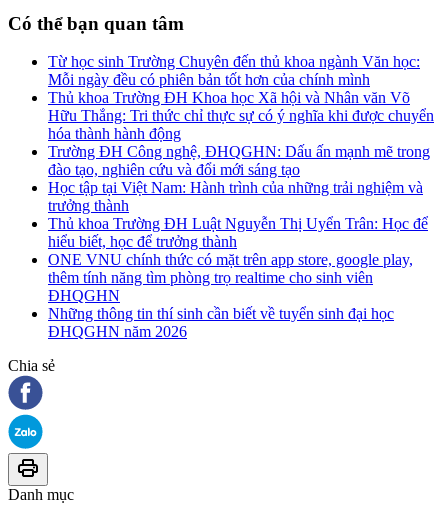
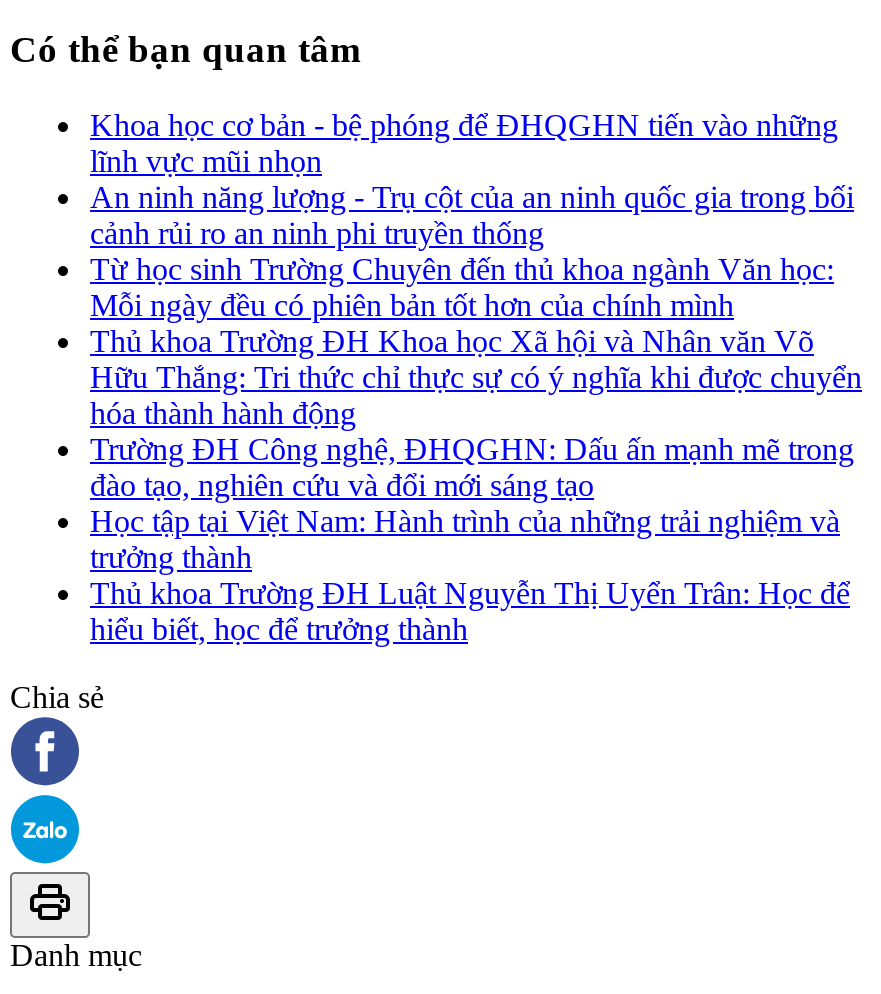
+ Khoa học cơ bản - bệ phóng để ĐHQGHN tiến vào những
+ lĩnh vực mũi nhọn
+ An ninh năng lượng - Trụ cột của an ninh quốc gia trong bối
+ cảnh rủi ro an ninh phi truyền thống

moved down: Từ học sinh Trường Chuyên đến thủ khoa ngành Văn học: | Mỗi ngày đều có phiên bản tốt hơn của chính mình | Thủ khoa Trường ĐH Khoa học Xã hội và Nhân văn Võ | ... | Thủ khoa Trường ĐH Luật Nguyễn Thị Uyển Trân: Học để | hiểu biết, học để trưởng thành

- ONE VNU chính thức có mặt trên app store, google play,
- thêm tính năng tìm phòng trọ realtime cho sinh viên
- ĐHQGHN
- Những thông tin thí sinh cần biết về tuyển sinh đại học
- ĐHQGHN năm 2026
